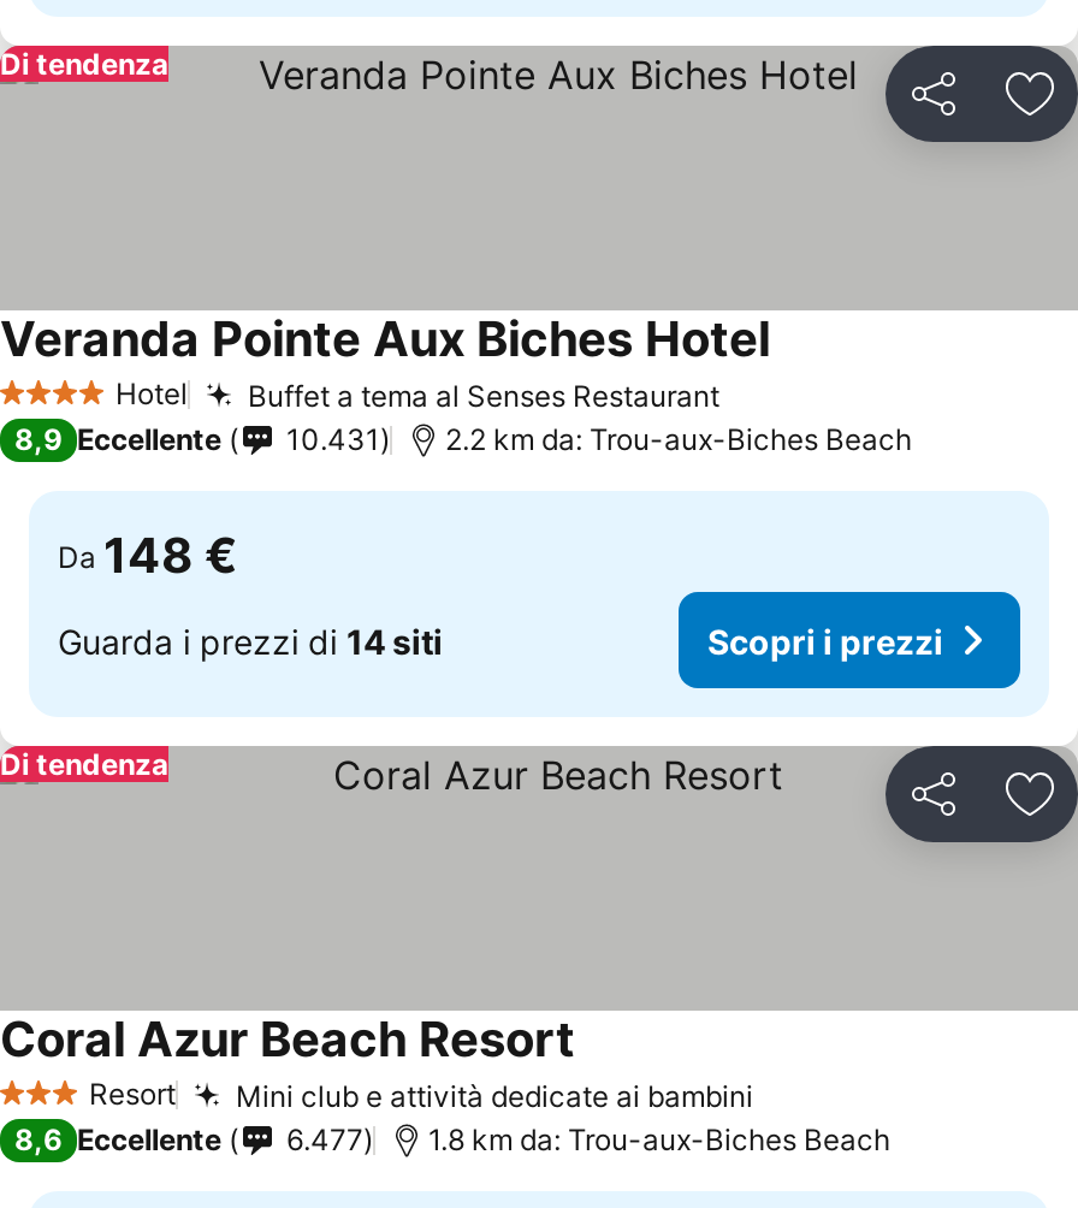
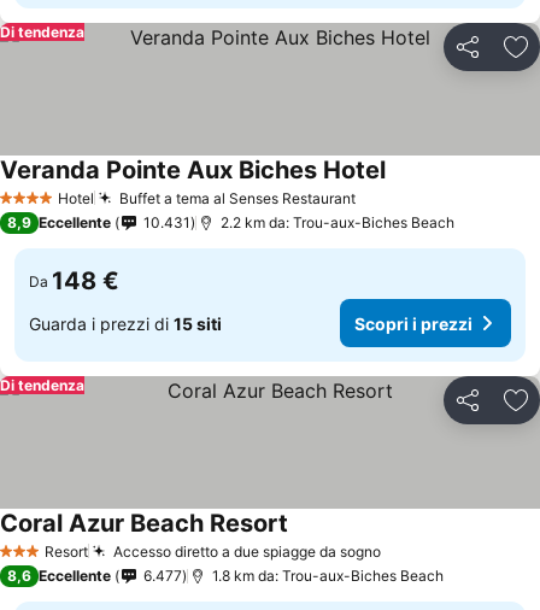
- Guarda i prezzi di 14 siti
+ Guarda i prezzi di 15 siti

- Mini club e attività dedicate ai bambini
+ Accesso diretto a due spiagge da sogno
